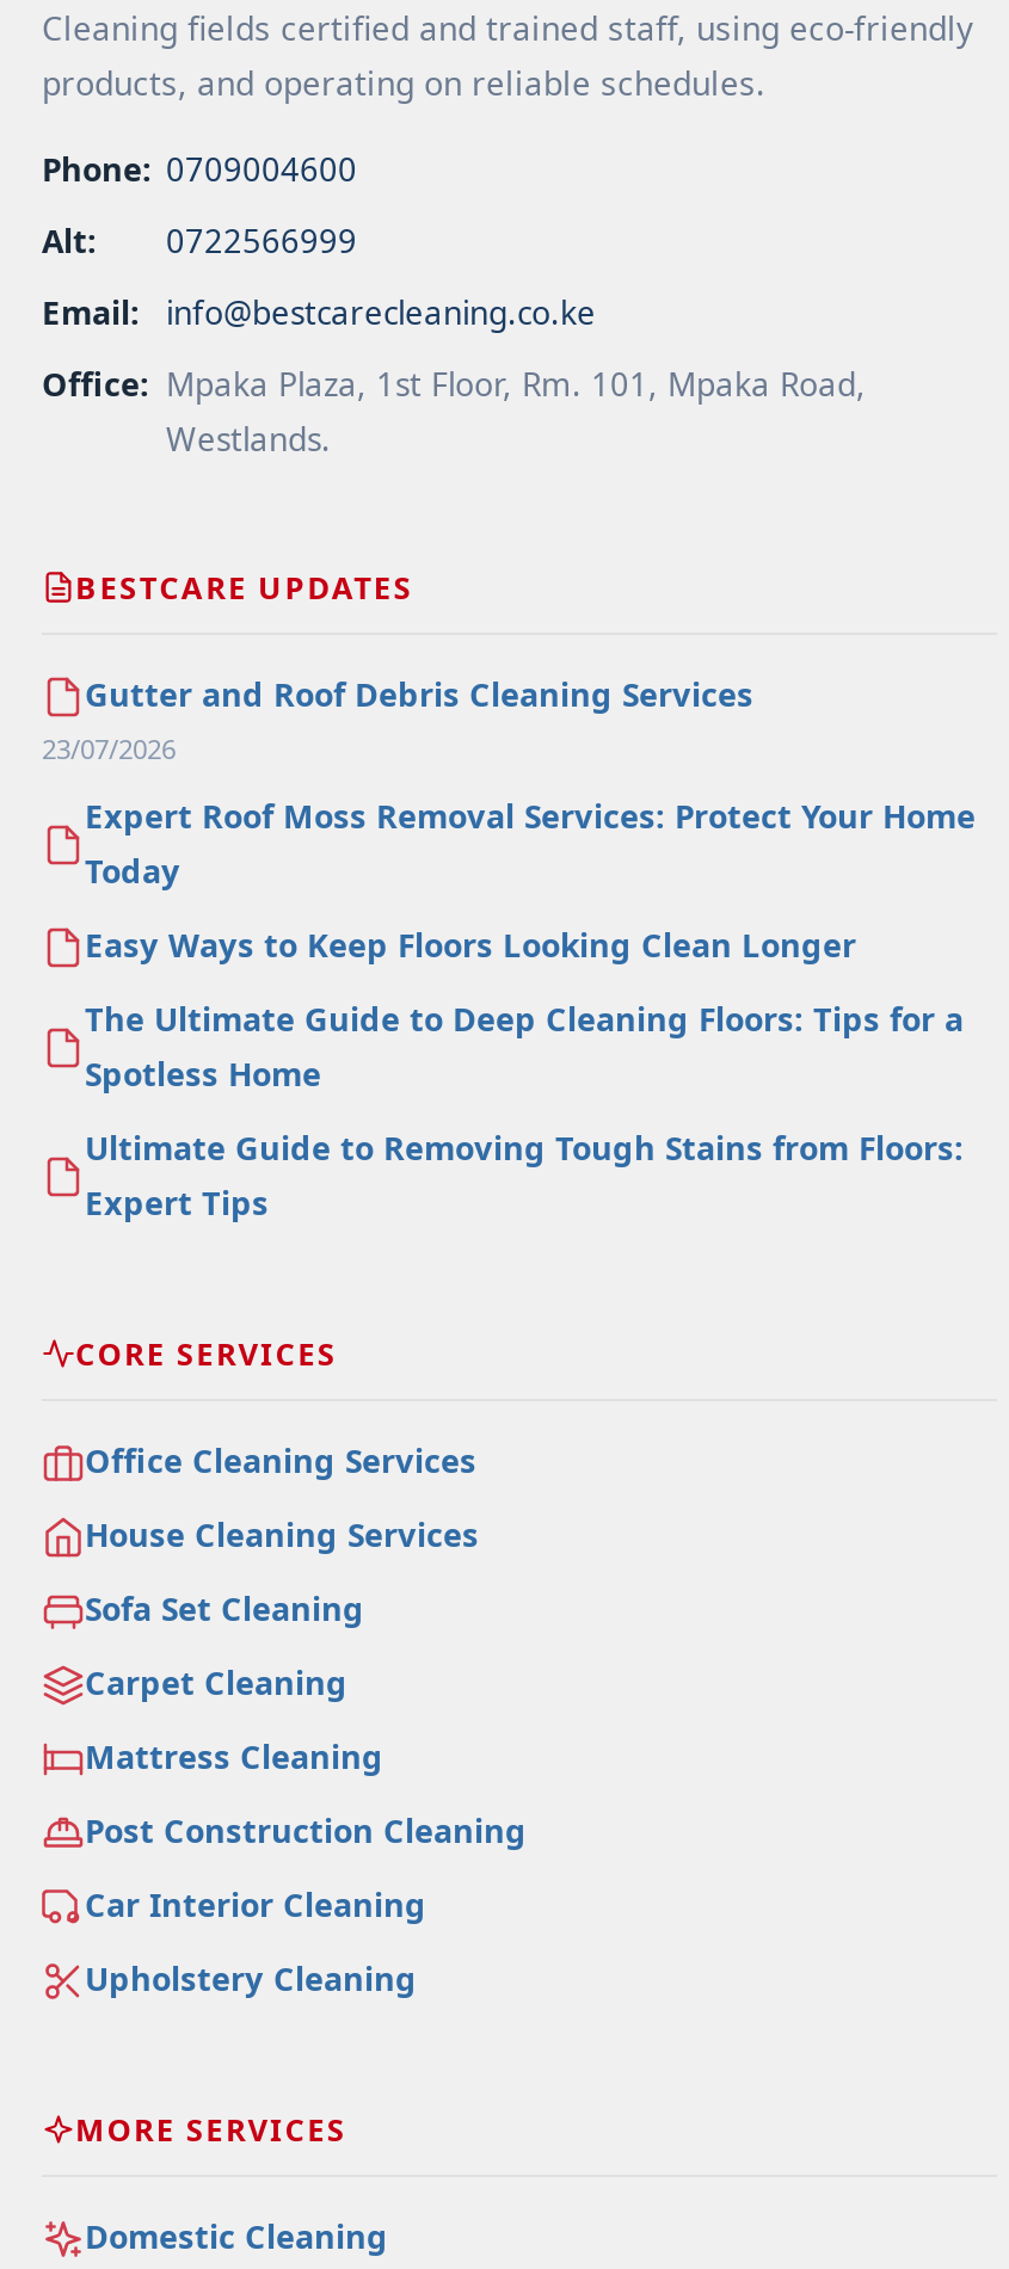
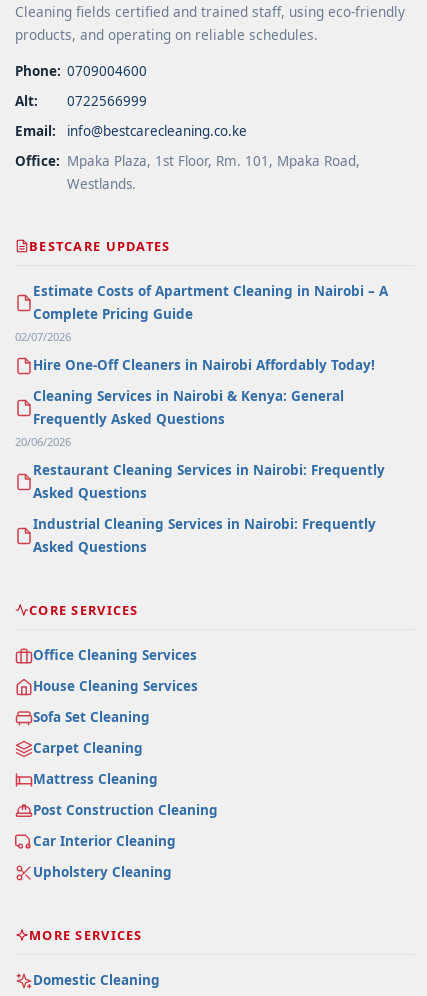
- Gutter and Roof Debris Cleaning Services
- 23/07/2026
+ Estimate Costs of Apartment Cleaning in Nairobi – A
+ Complete Pricing Guide
+ 02/07/2026

- Expert Roof Moss Removal Services: Protect Your Home
- Today
+ Hire One-Off Cleaners in Nairobi Affordably Today!

- Easy Ways to Keep Floors Looking Clean Longer
+ Cleaning Services in Nairobi & Kenya: General
+ Frequently Asked Questions
+ 20/06/2026

- The Ultimate Guide to Deep Cleaning Floors: Tips for a
- Spotless Home
+ Restaurant Cleaning Services in Nairobi: Frequently
+ Asked Questions

- Ultimate Guide to Removing Tough Stains from Floors:
- Expert Tips
+ Industrial Cleaning Services in Nairobi: Frequently
+ Asked Questions
